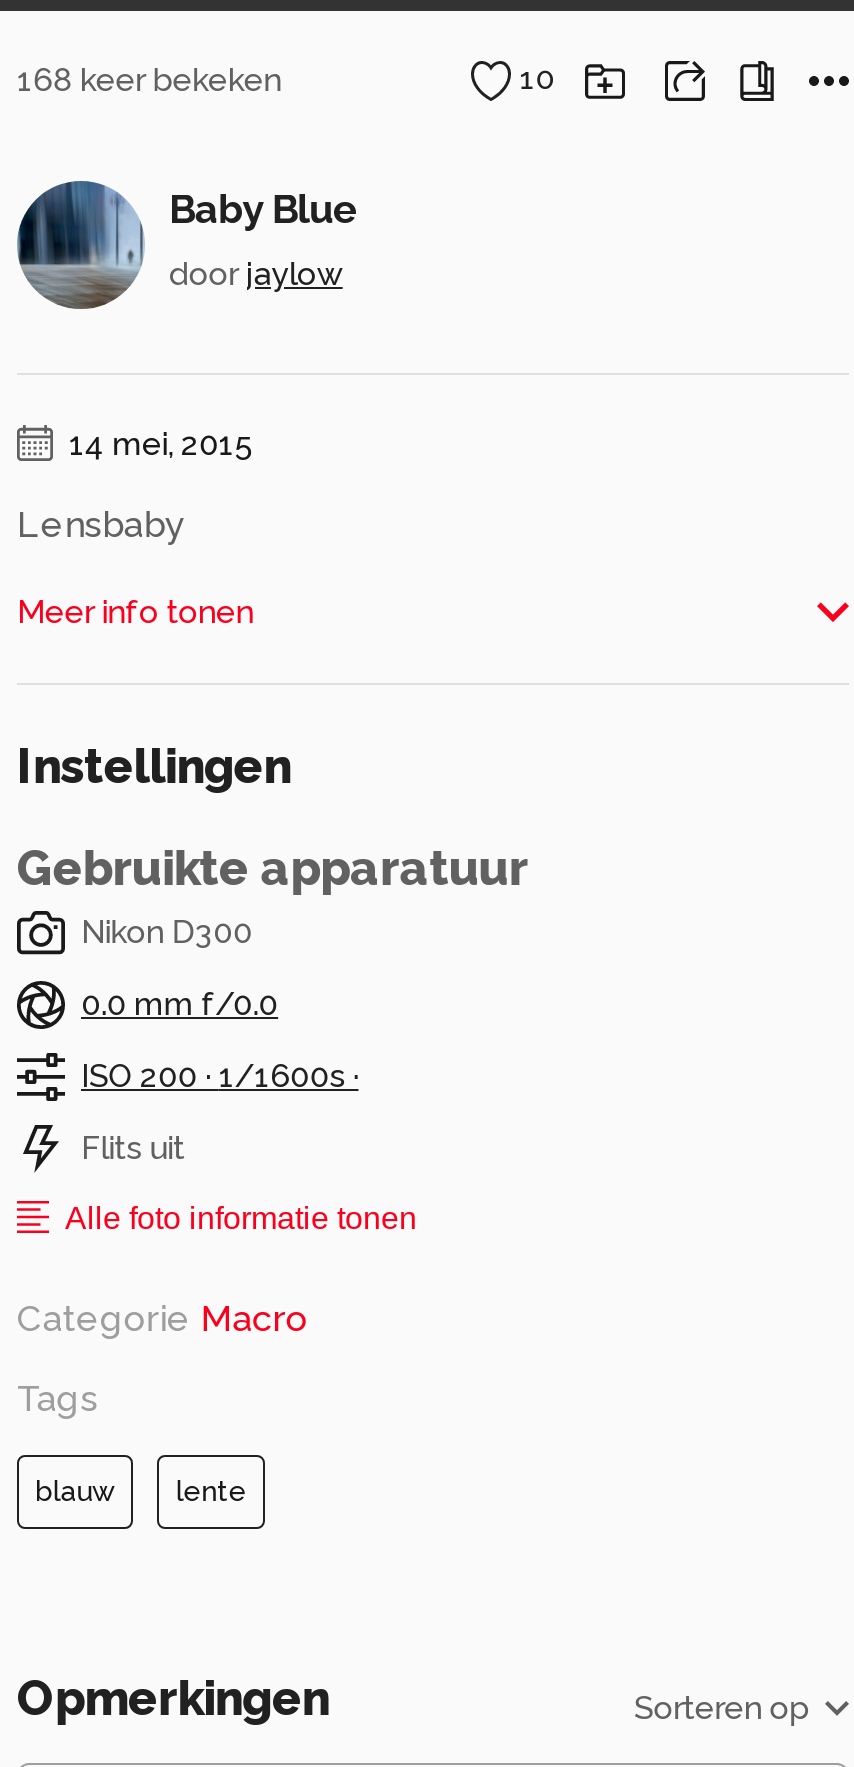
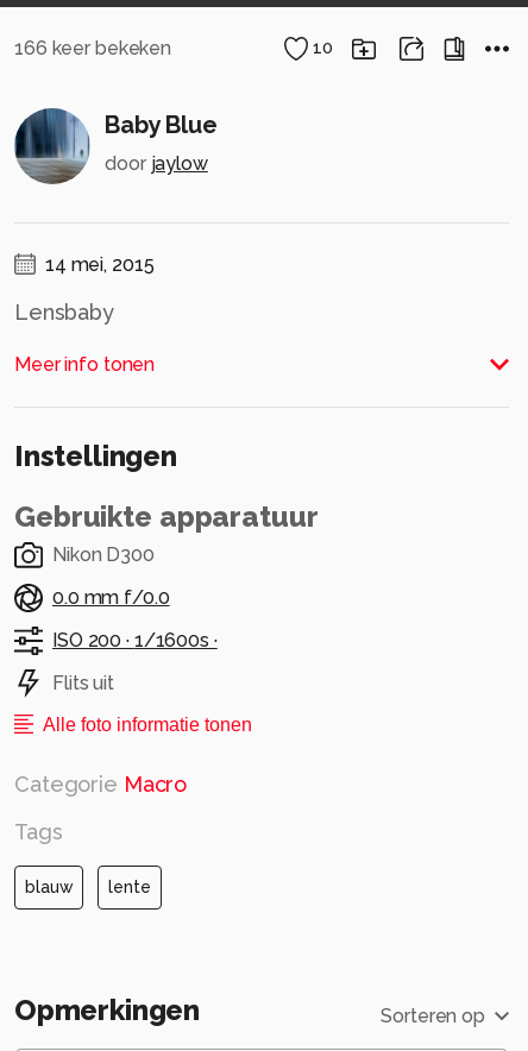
- 168 keer bekeken
+ 166 keer bekeken
